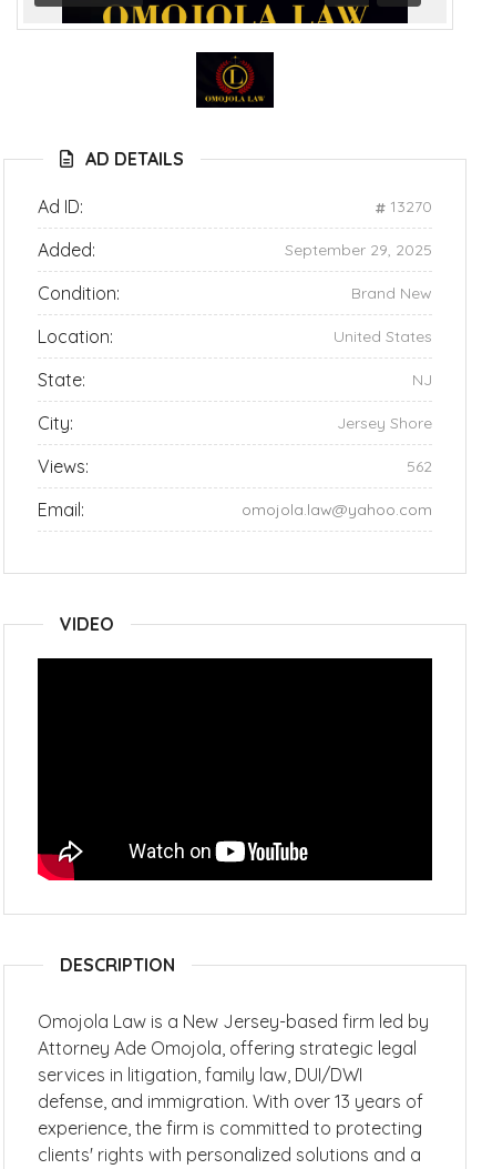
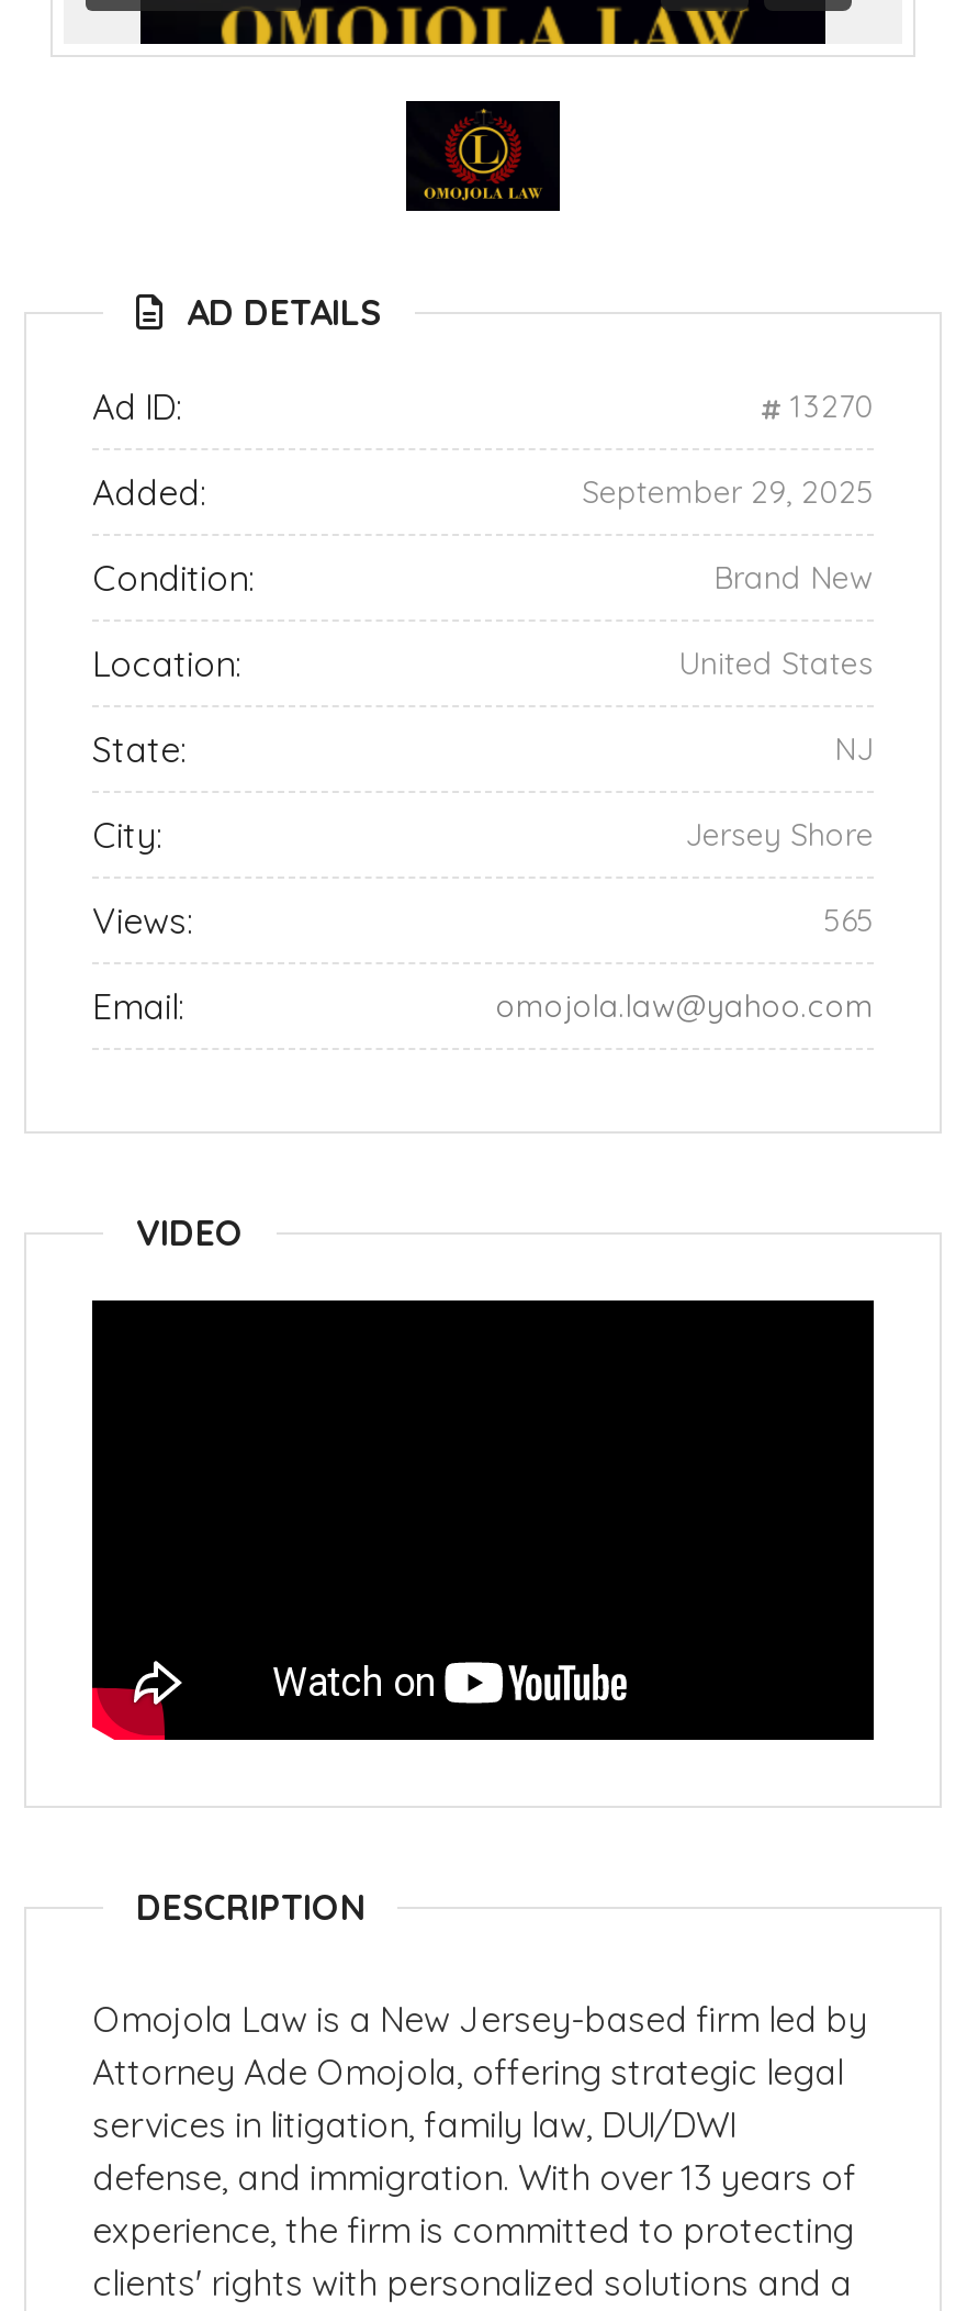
- 562
+ 565
